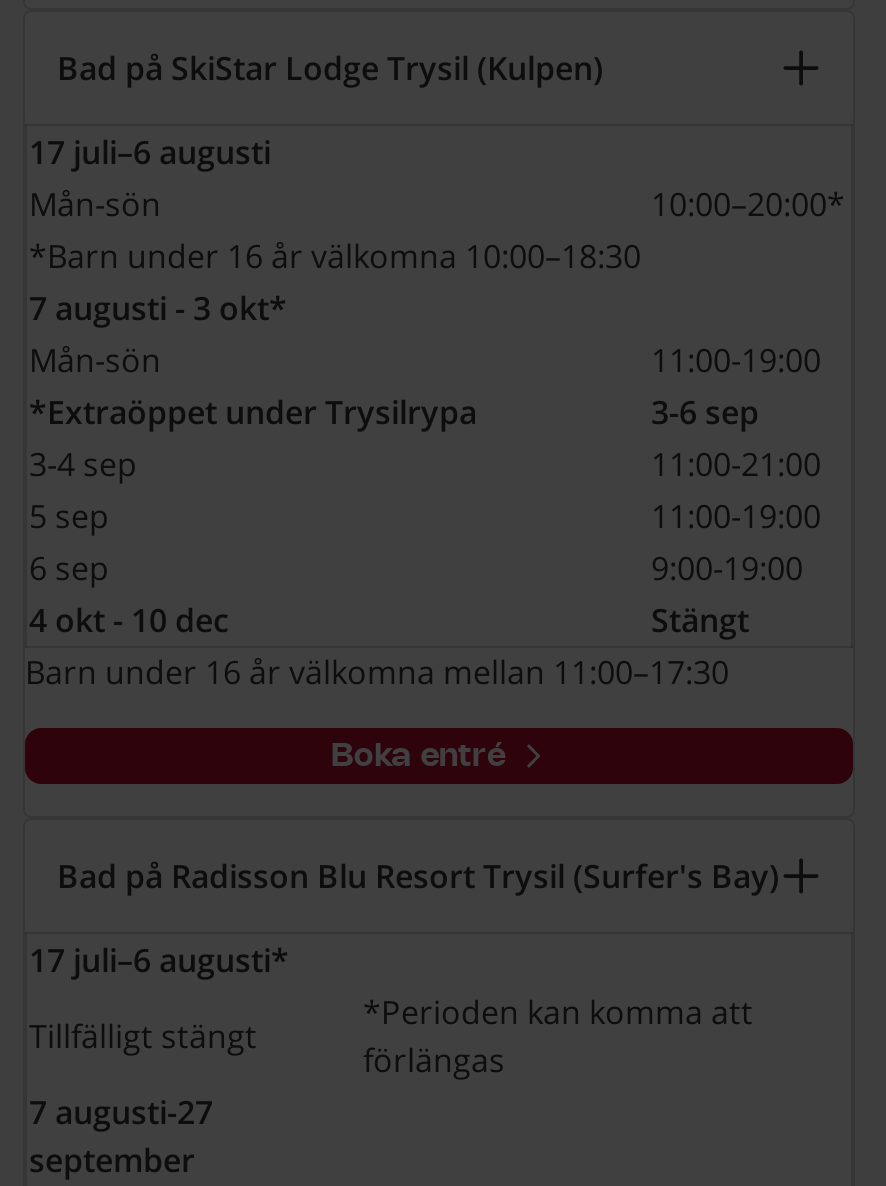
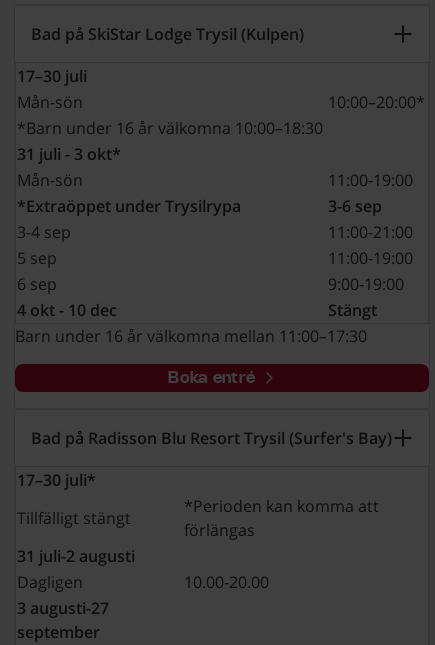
- 17 juli–6 augusti
+ 17–30 juli

- 7 augusti - 3 okt*
+ 31 juli - 3 okt*

- 17 juli–6 augusti*
+ 17–30 juli*

- 7 augusti-27
+ 31 juli-2 augusti
+ Dagligen
+ 10.00-20.00
+ 3 augusti-27
